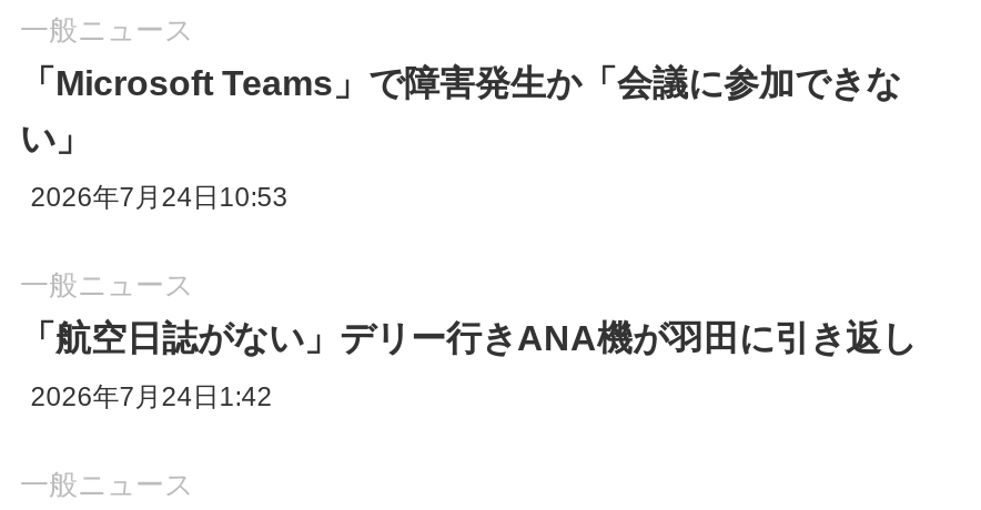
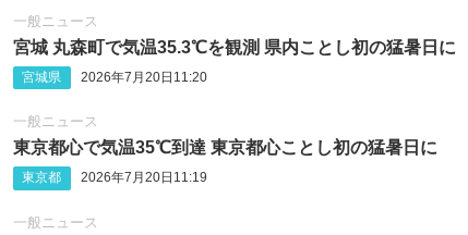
- 「Microsoft Teams」で障害発生か「会議に参加できな
- い」
- 2026年7月24日10:53
+ 宮城 丸森町で気温35.3℃を観測 県内ことし初の猛暑日に
+ 宮城県
+ 2026年7月20日11:20

- 「航空日誌がない」デリー行きANA機が羽田に引き返し
+ 東京都心で気温35℃到達 東京都心ことし初の猛暑日に

- 2026年7月24日1:42
+ 東京都
+ 2026年7月20日11:19
